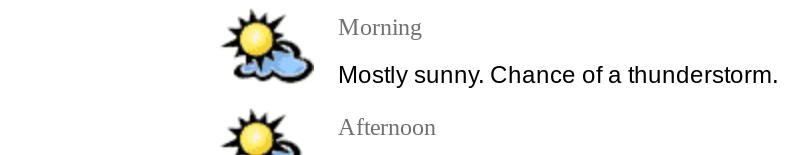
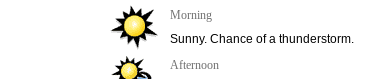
- [image]
- Mostly sunny. Chance of a thunderstorm.
+ [image]
+ Sunny. Chance of a thunderstorm.
